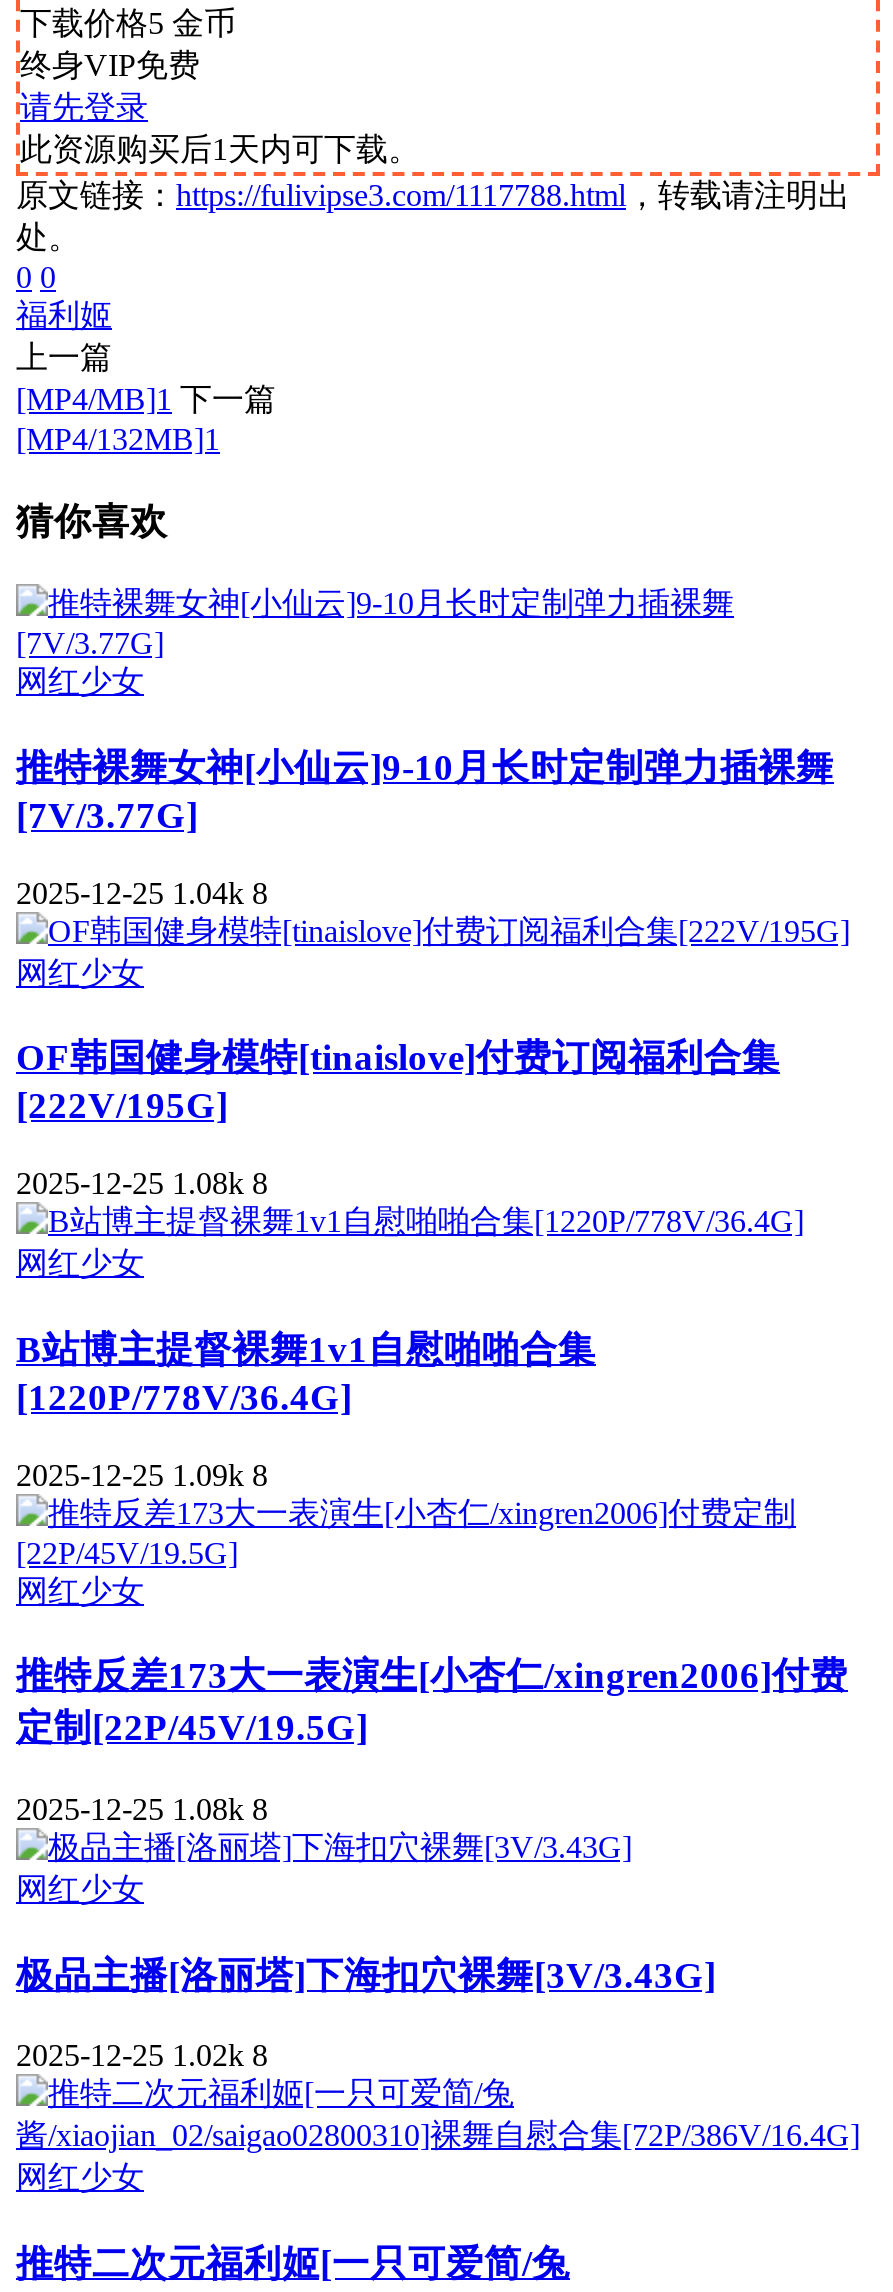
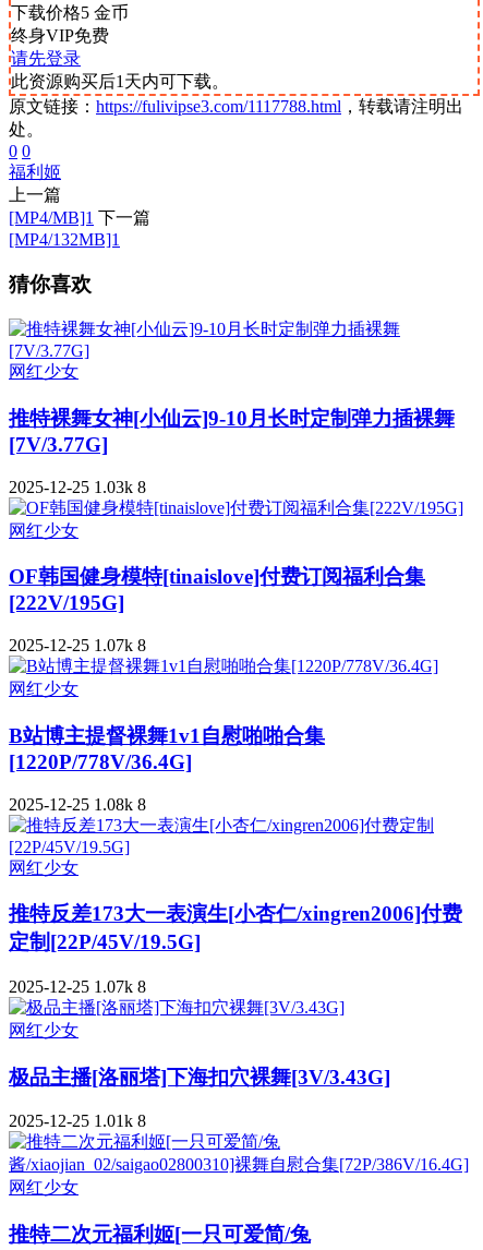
- 2025-12-25 1.04k 8
+ 2025-12-25 1.03k 8

- 2025-12-25 1.08k 8
+ 2025-12-25 1.07k 8

- 2025-12-25 1.09k 8
+ 2025-12-25 1.08k 8

- 2025-12-25 1.08k 8
+ 2025-12-25 1.07k 8

- 2025-12-25 1.02k 8
+ 2025-12-25 1.01k 8
